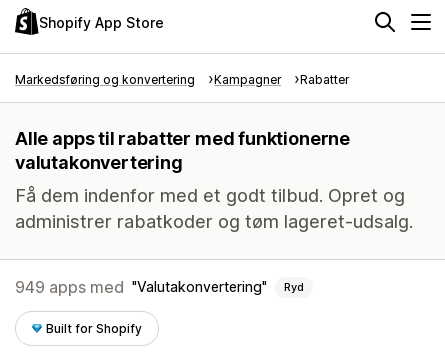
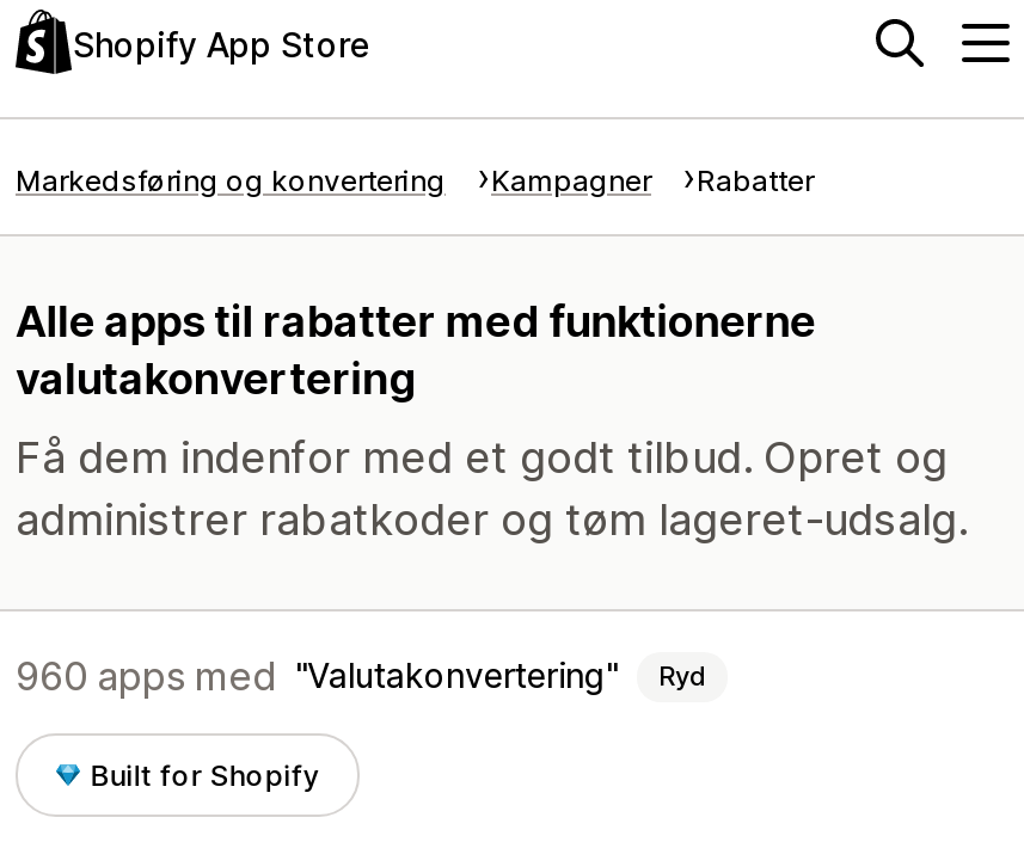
- 949 apps med Valutakonvertering Ryd
+ 960 apps med Valutakonvertering Ryd
